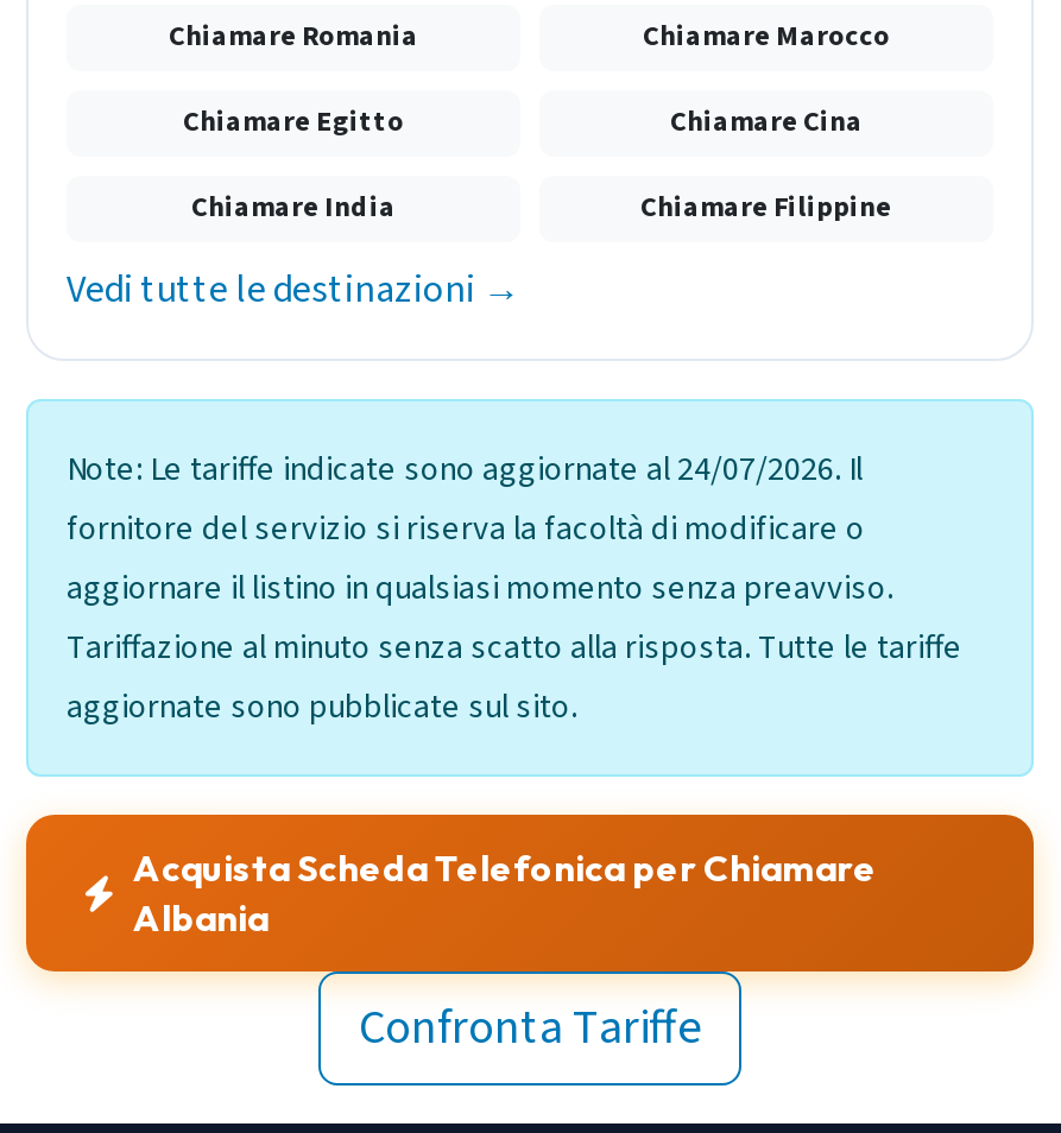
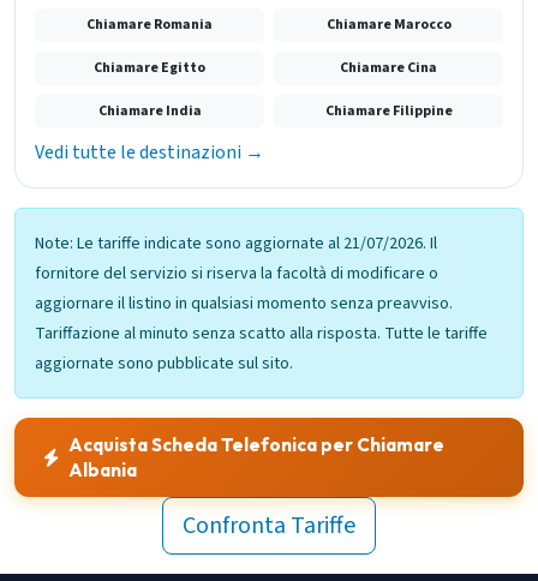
- Note: Le tariffe indicate sono aggiornate al 24/07/2026. Il
+ Note: Le tariffe indicate sono aggiornate al 21/07/2026. Il
